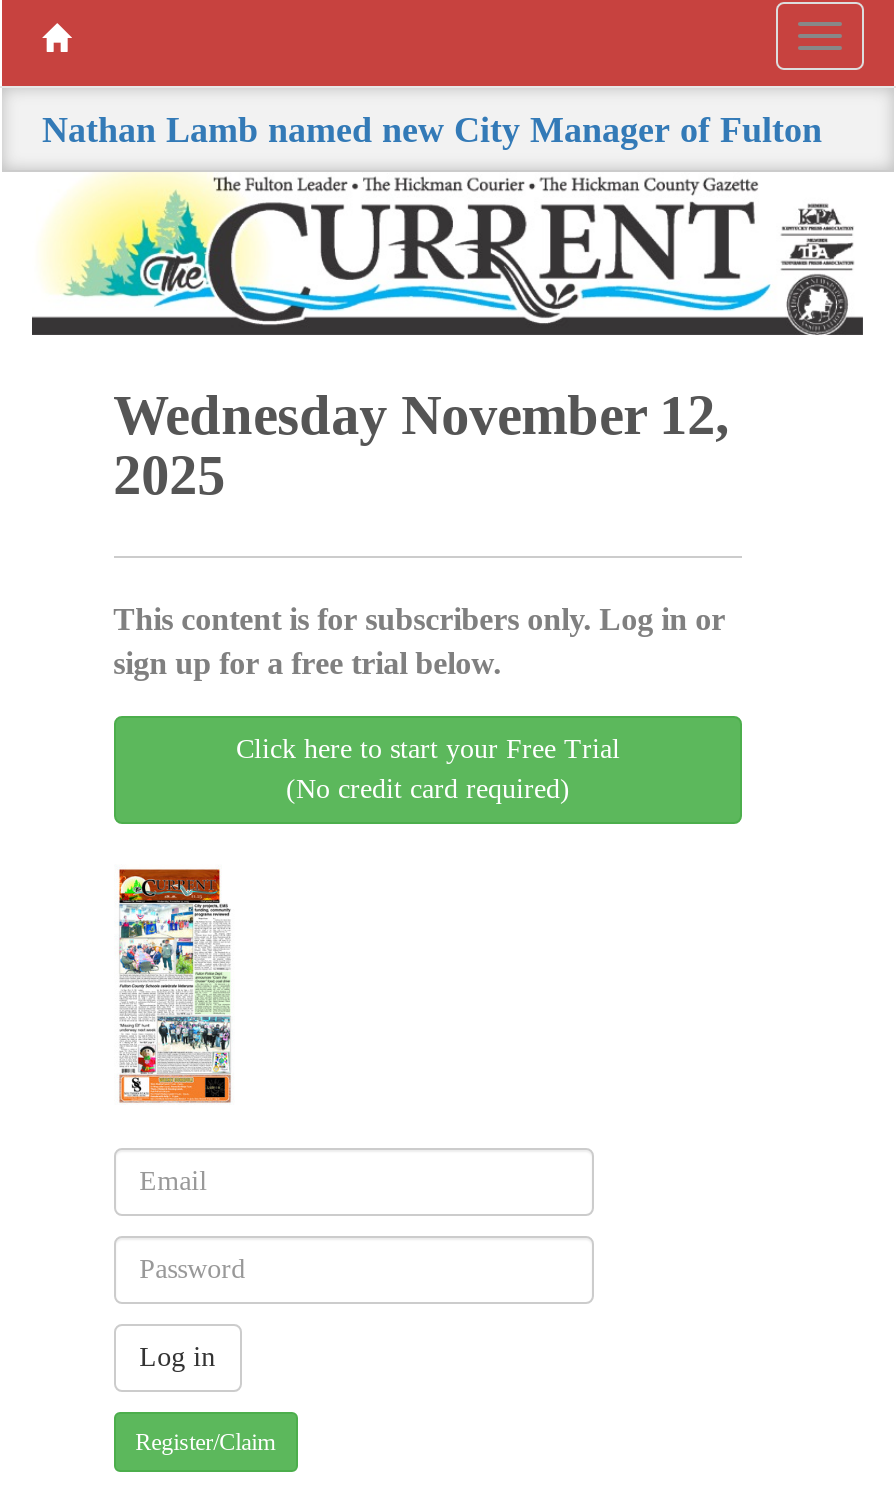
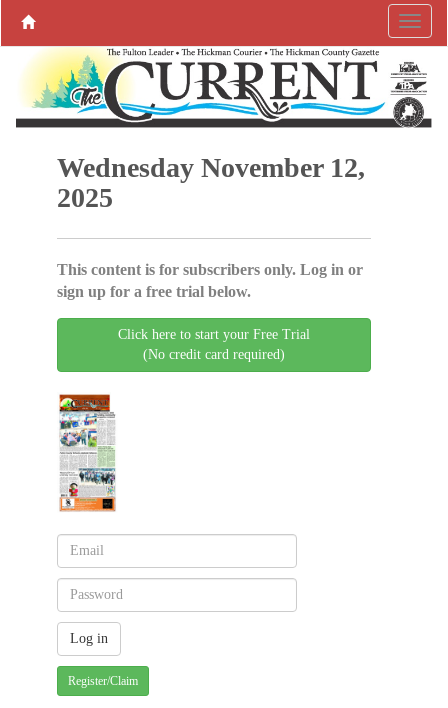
- [image]
- Nathan Lamb named new City Manager of Fulton
